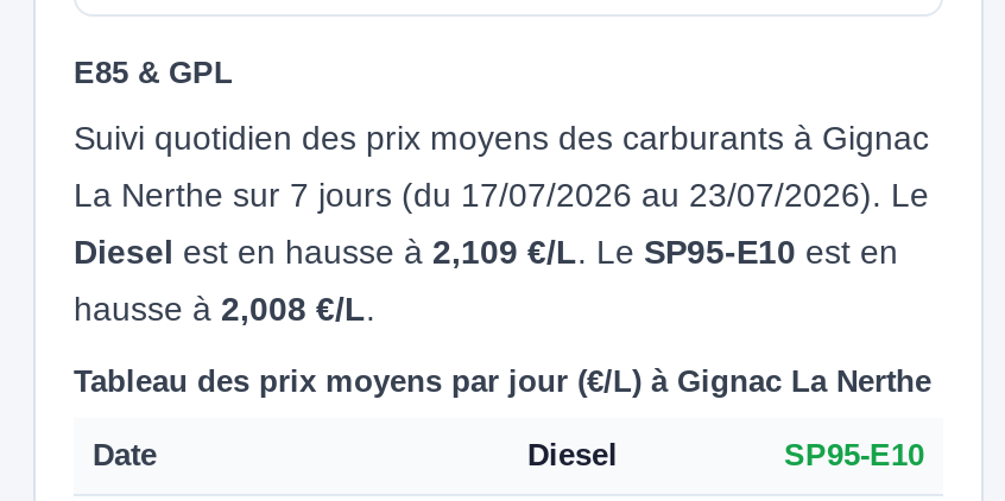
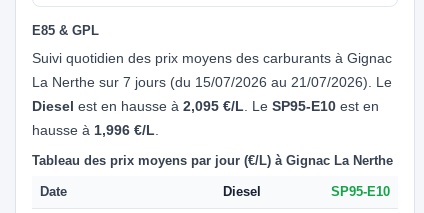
- La Nerthe sur 7 jours (du 17/07/2026 au 23/07/2026). Le
+ La Nerthe sur 7 jours (du 15/07/2026 au 21/07/2026). Le

- Diesel est en hausse à 2,109 €/L. Le SP95-E10 est en
+ Diesel est en hausse à 2,095 €/L. Le SP95-E10 est en

- hausse à 2,008 €/L.
+ hausse à 1,996 €/L.
